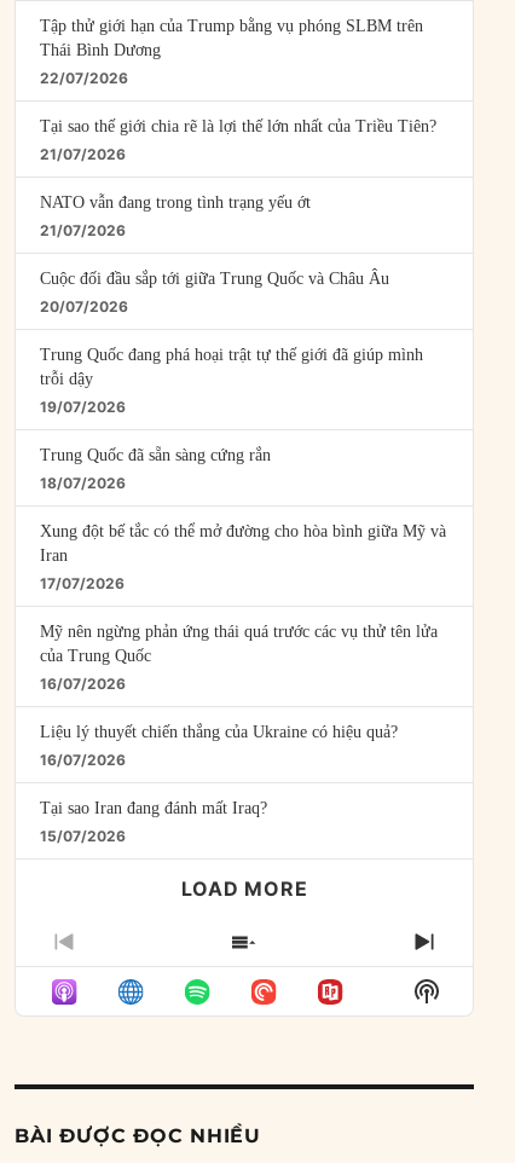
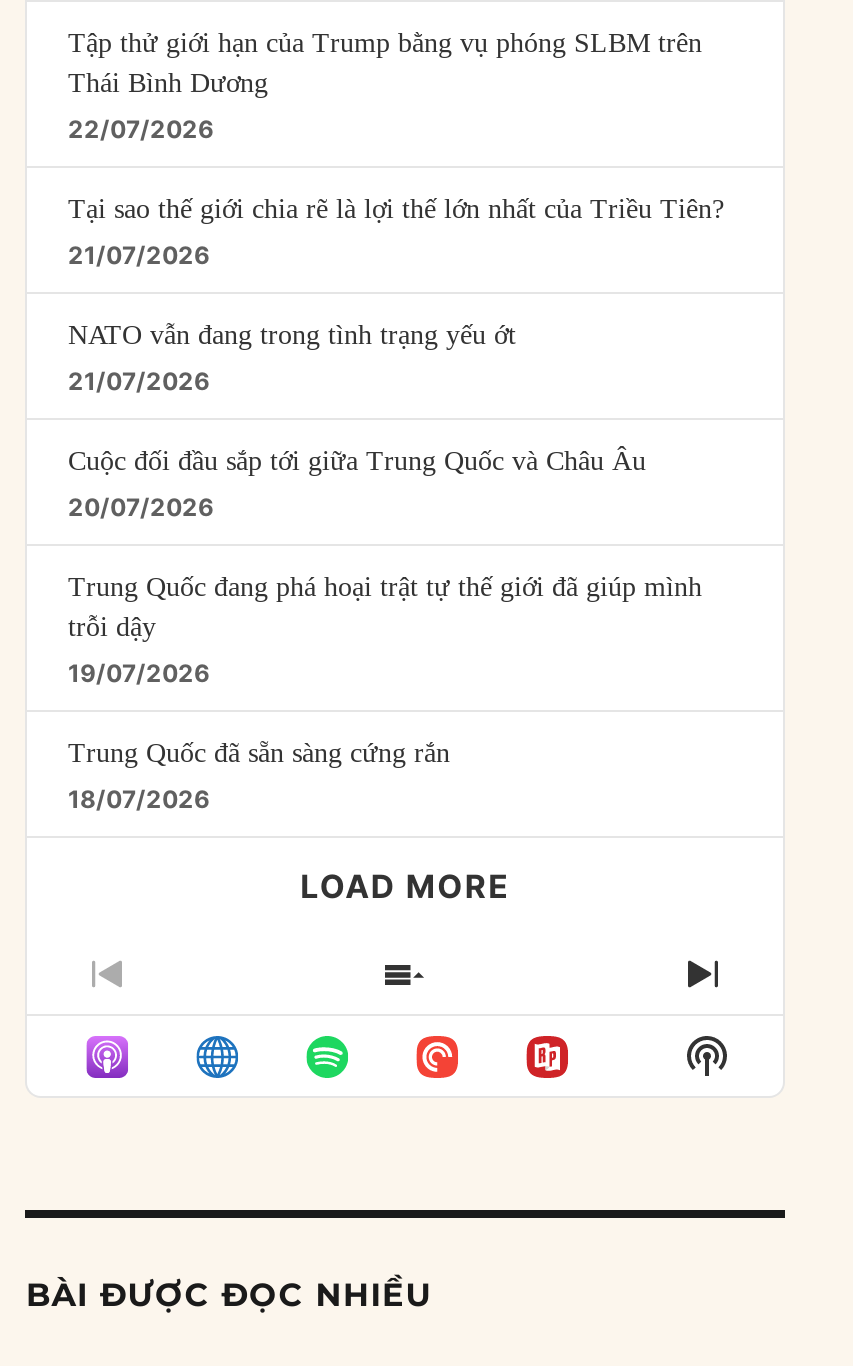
- Xung đột bế tắc có thể mở đường cho hòa bình giữa Mỹ và
- Iran
- 17/07/2026
- Mỹ nên ngừng phản ứng thái quá trước các vụ thử tên lửa
- của Trung Quốc
- 16/07/2026
- Liệu lý thuyết chiến thắng của Ukraine có hiệu quả?
- 16/07/2026
- Tại sao Iran đang đánh mất Iraq?
- 15/07/2026
